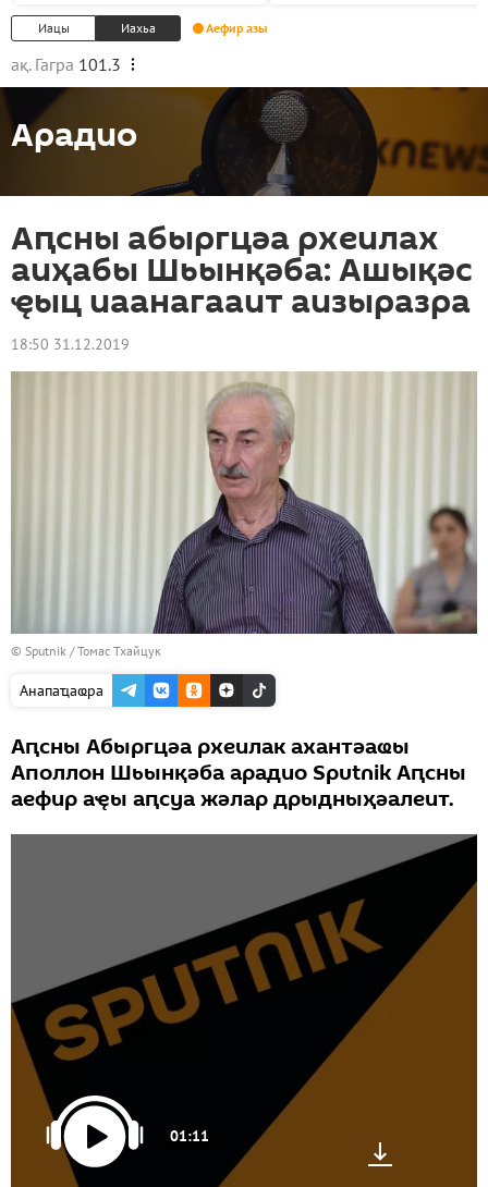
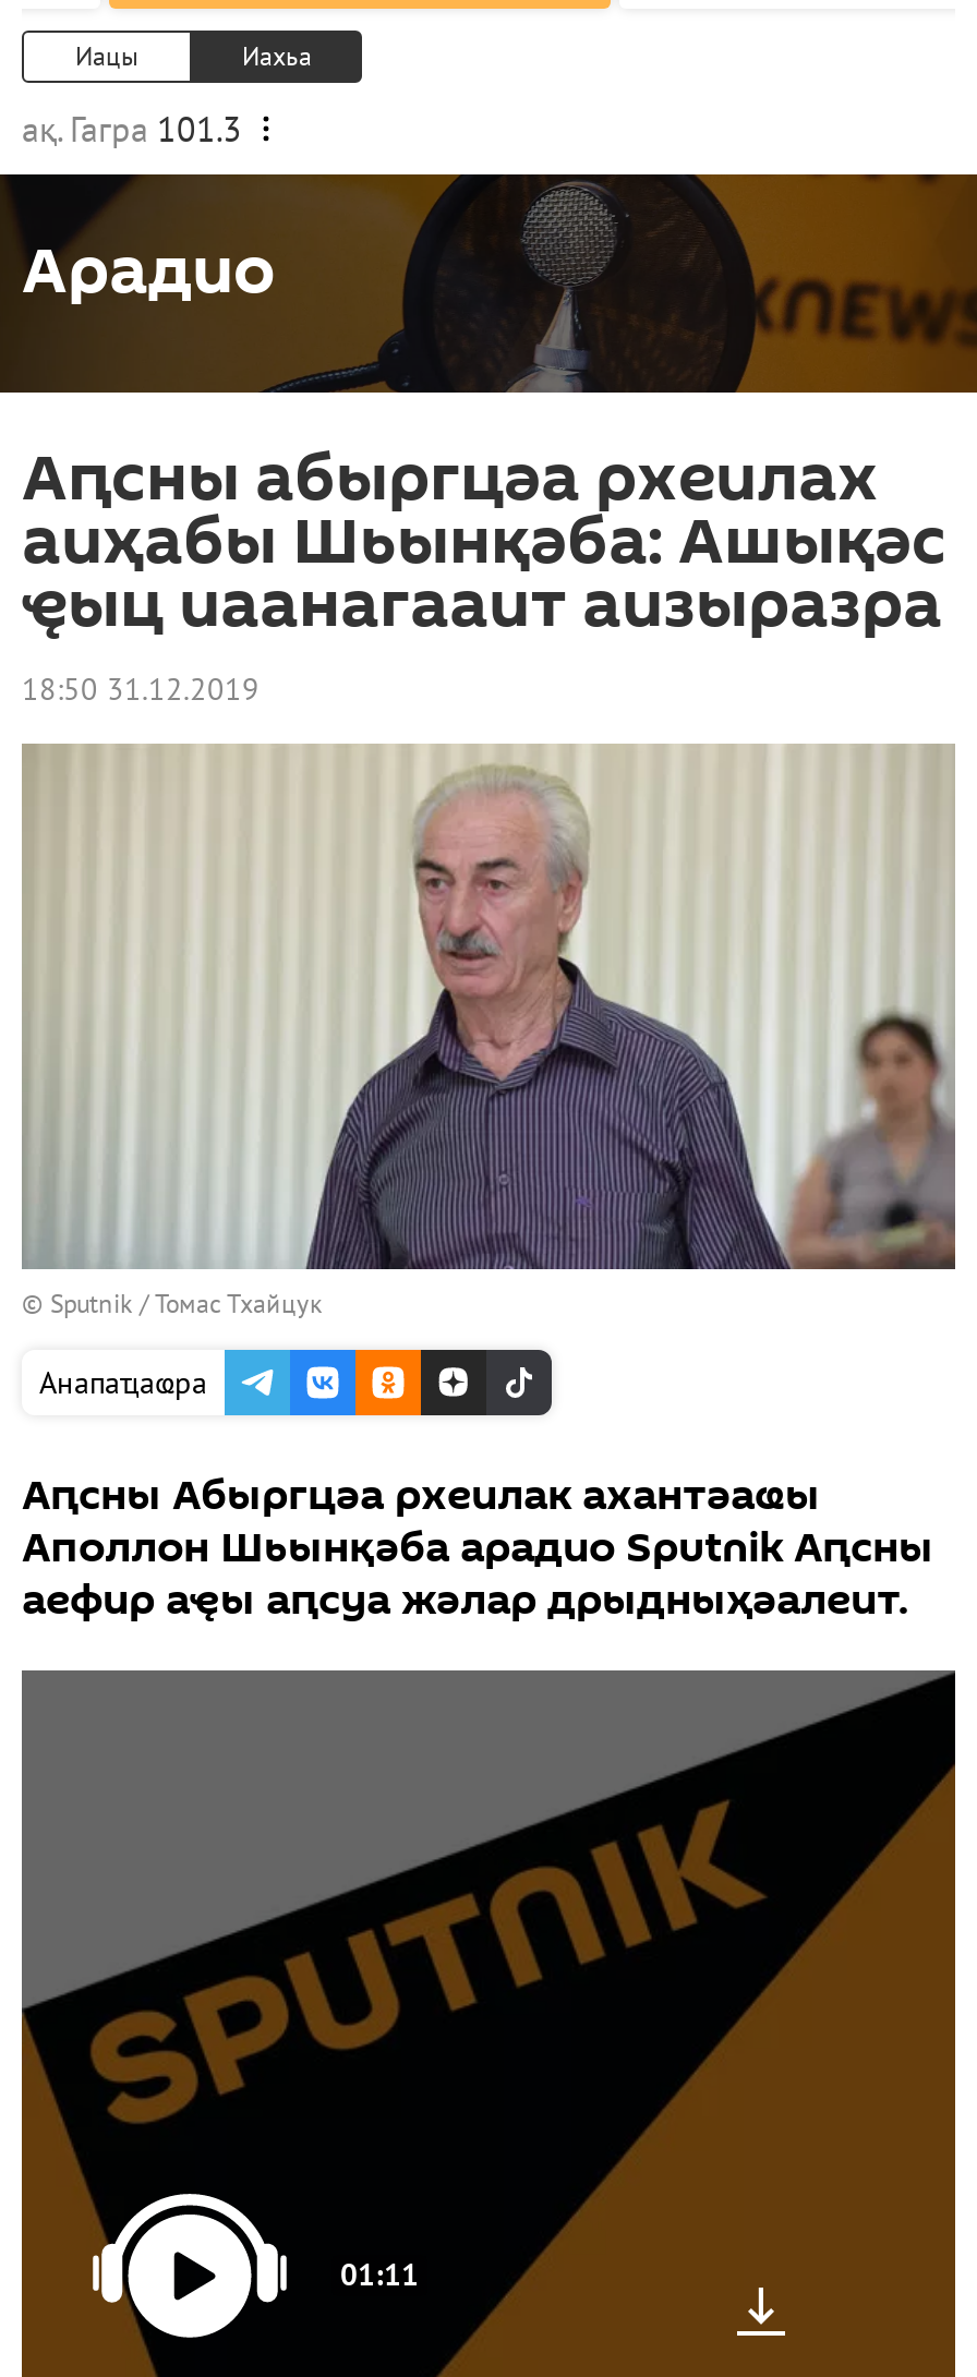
- Аефир азы
